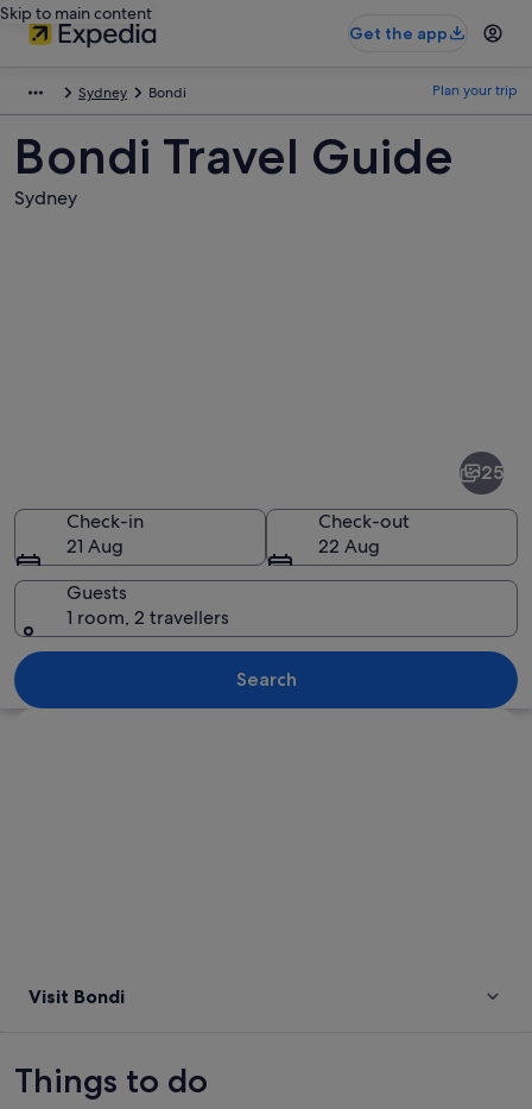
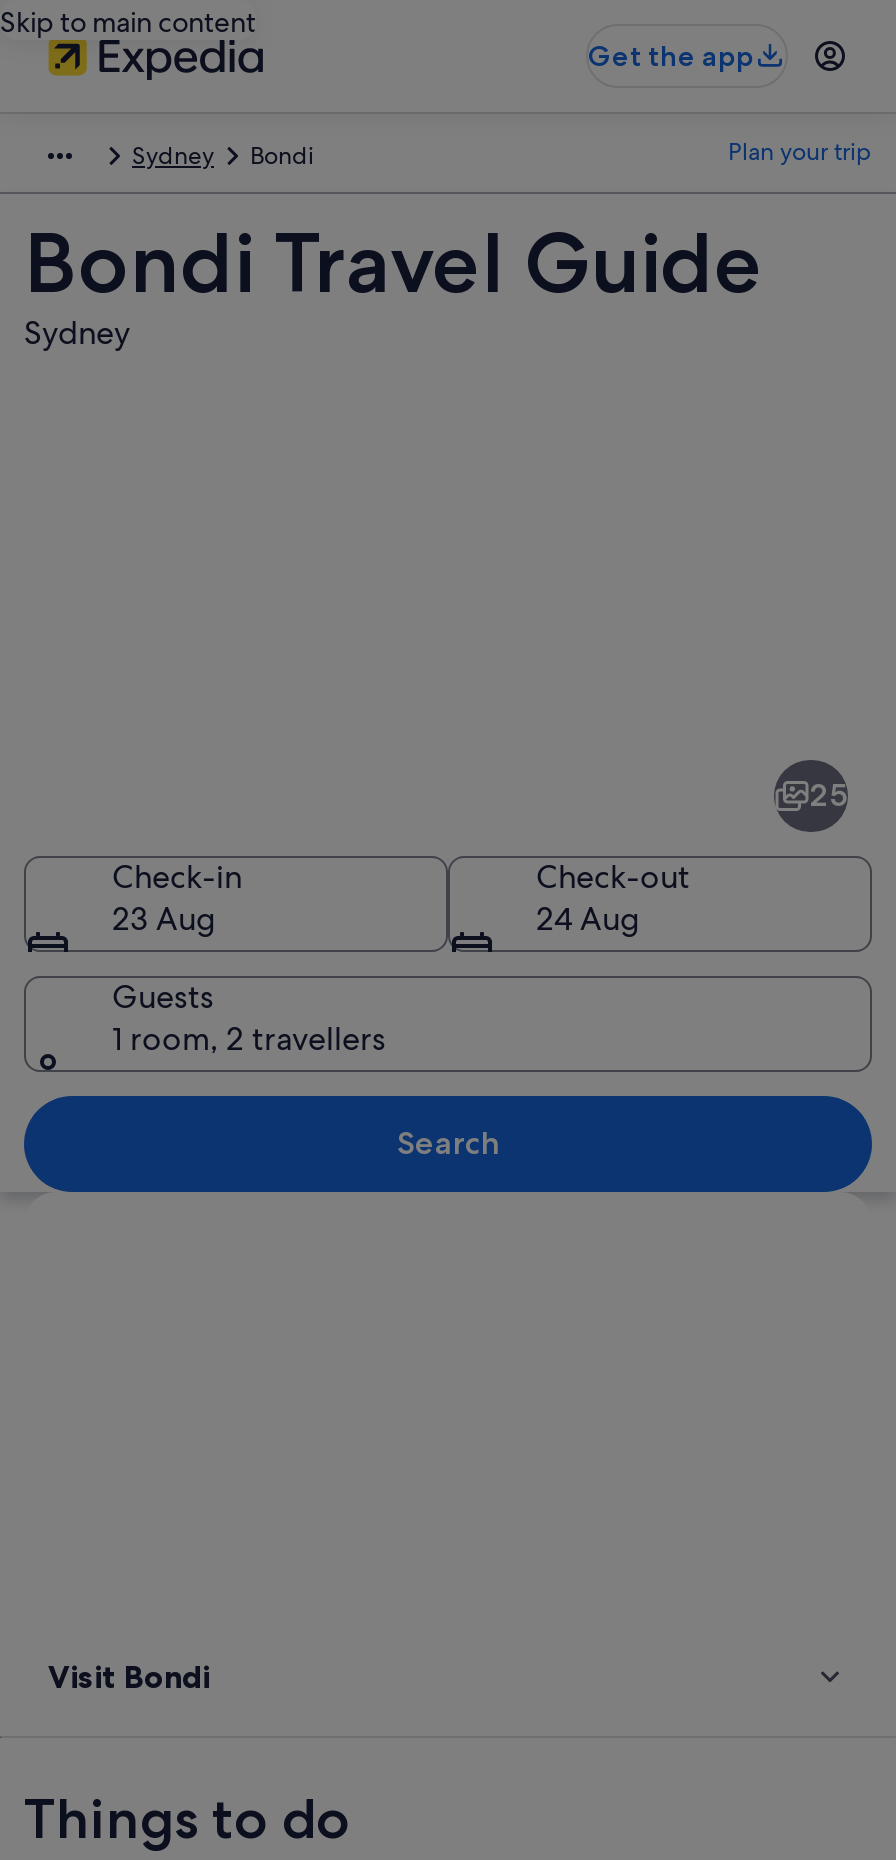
- 21 Aug
+ 23 Aug

- 22 Aug
+ 24 Aug
